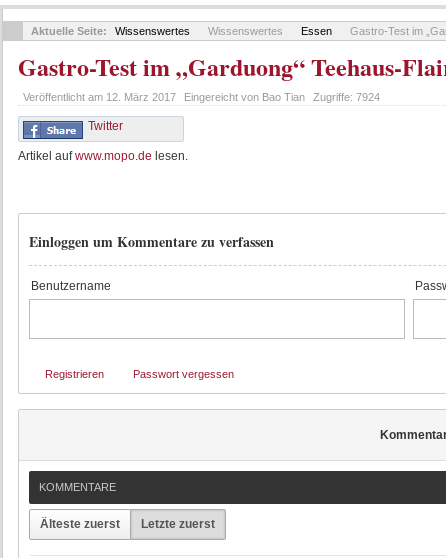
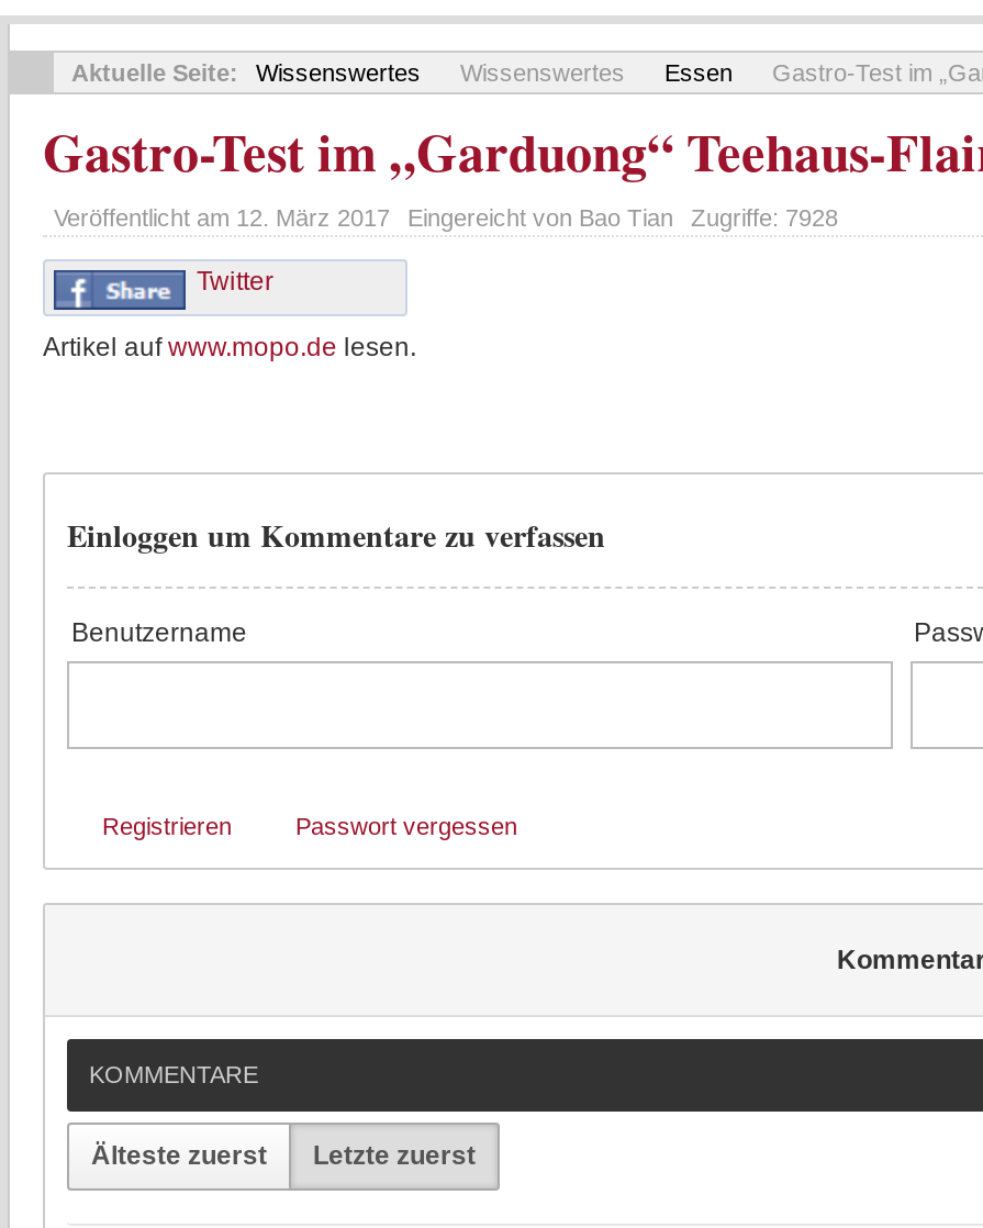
- Veröffentlicht am 12. März 2017 Eingereicht von Bao Tian Zugriffe: 7924
+ Veröffentlicht am 12. März 2017 Eingereicht von Bao Tian Zugriffe: 7928
